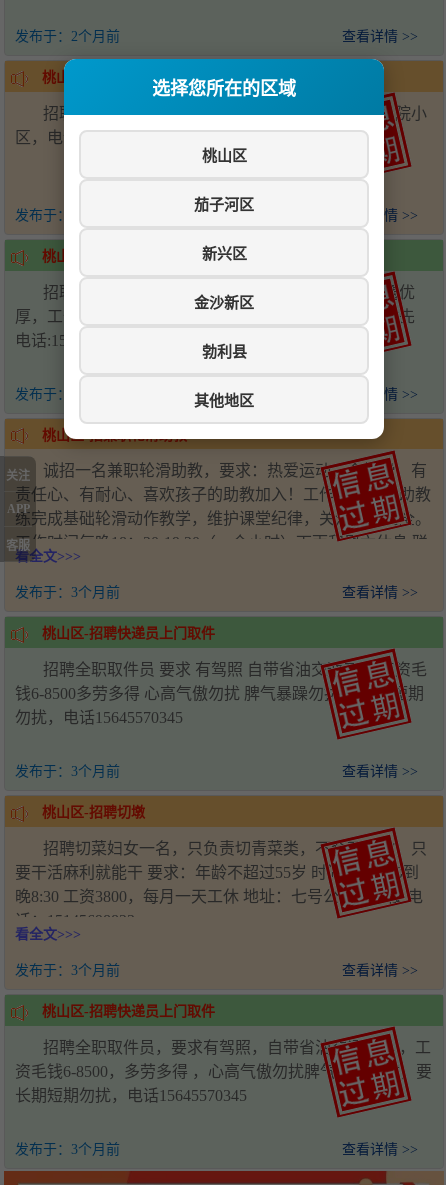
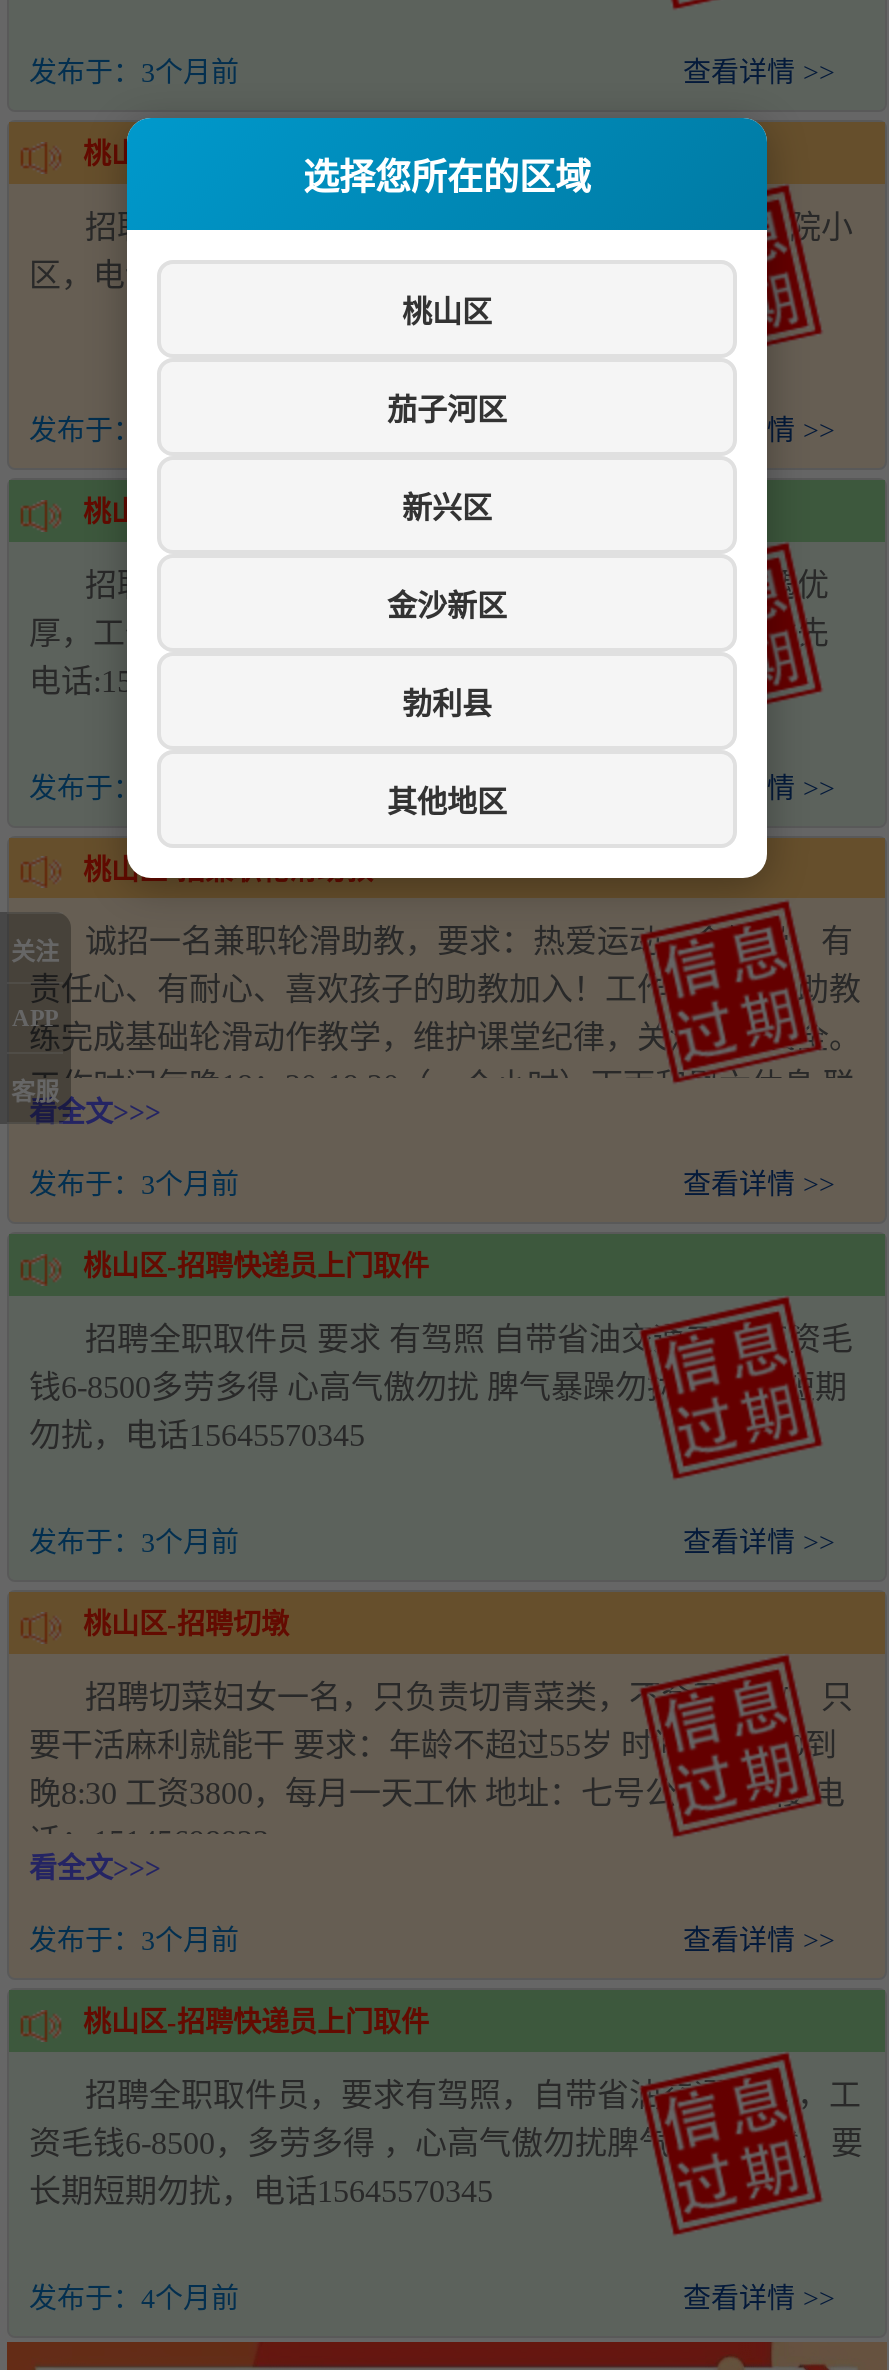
- 发布于：2个月前
+ 发布于：3个月前

- 发布于：3个月前
+ 发布于：4个月前
